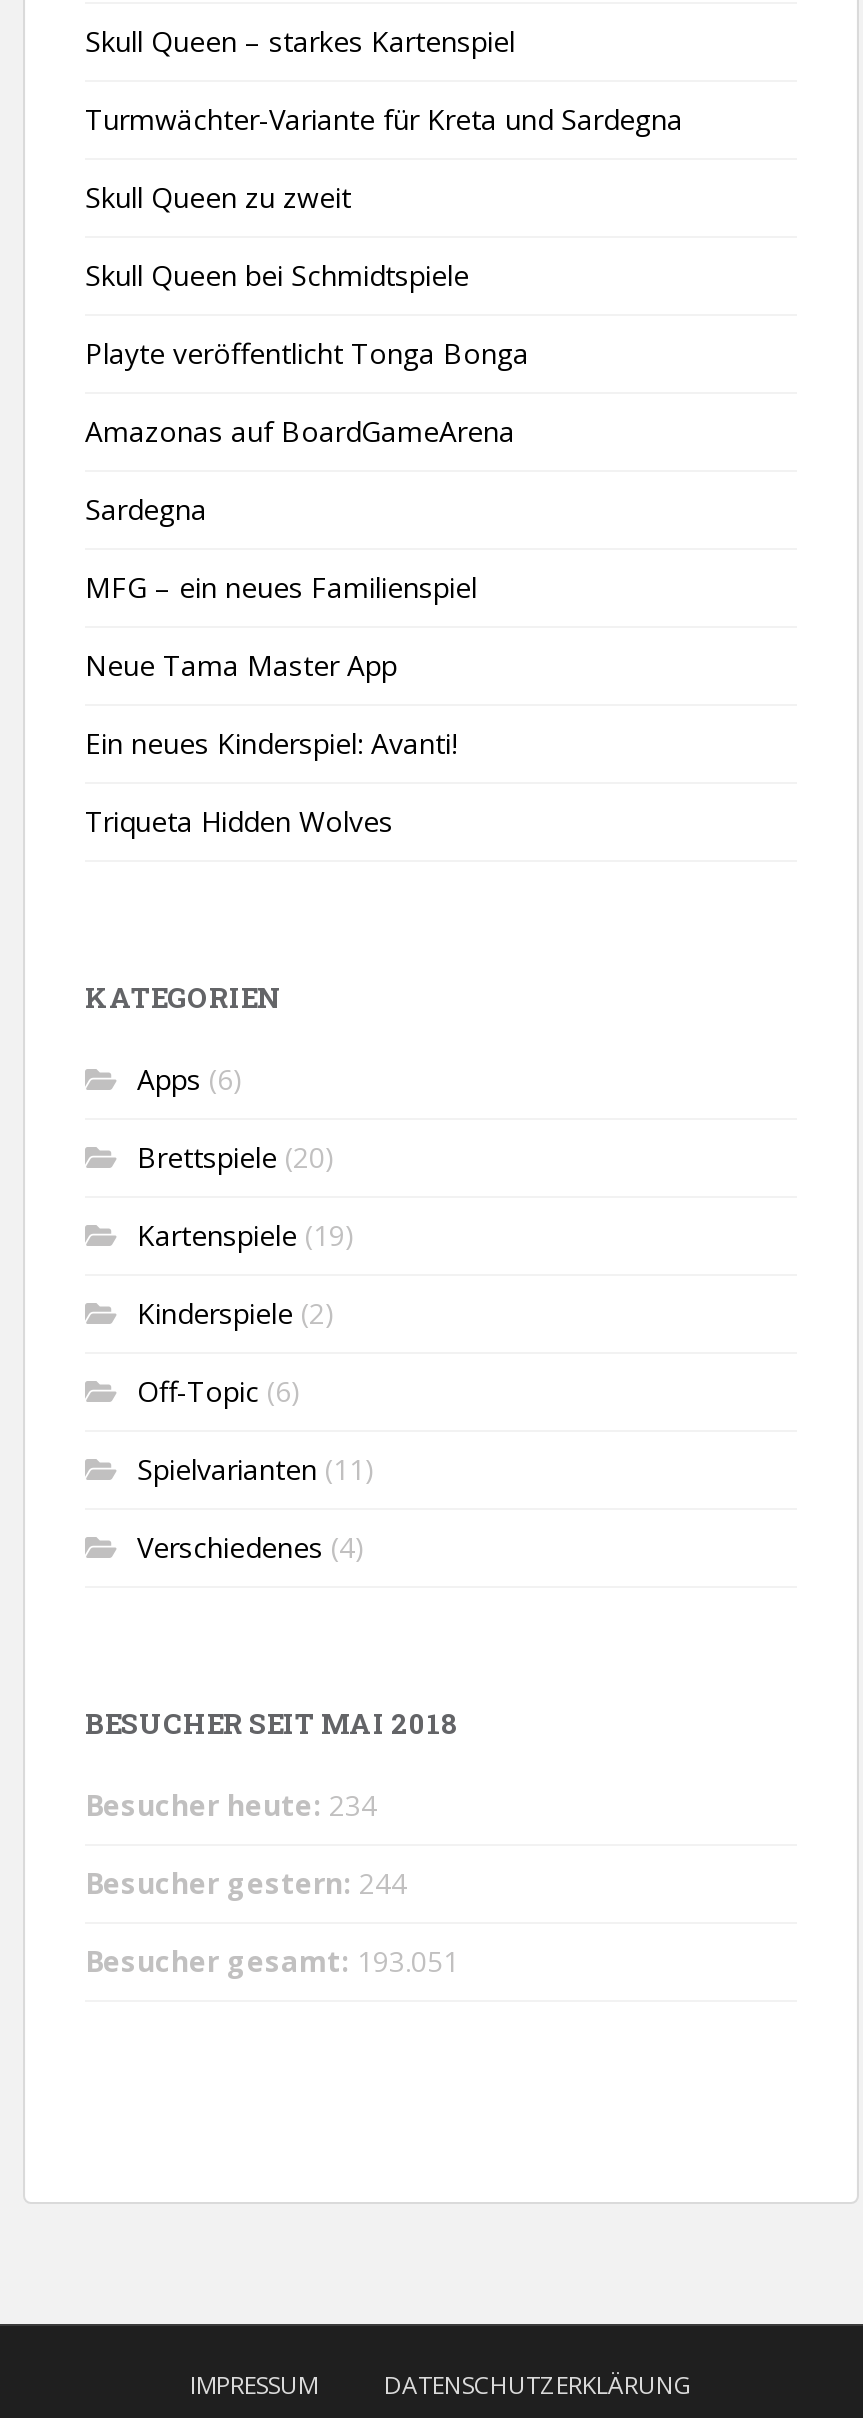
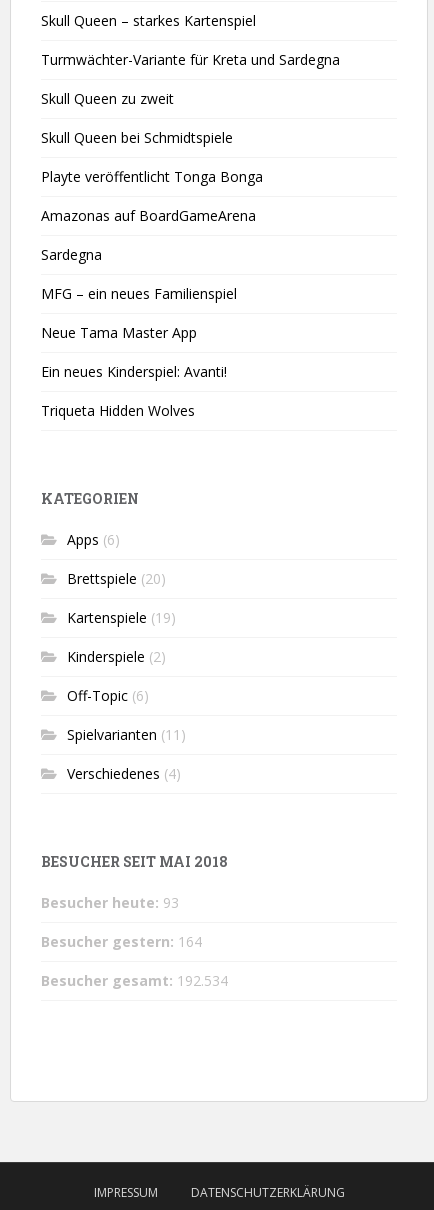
- Besucher heute: 234
+ Besucher heute: 93

- Besucher gestern: 244
+ Besucher gestern: 164

- Besucher gesamt: 193.051
+ Besucher gesamt: 192.534
